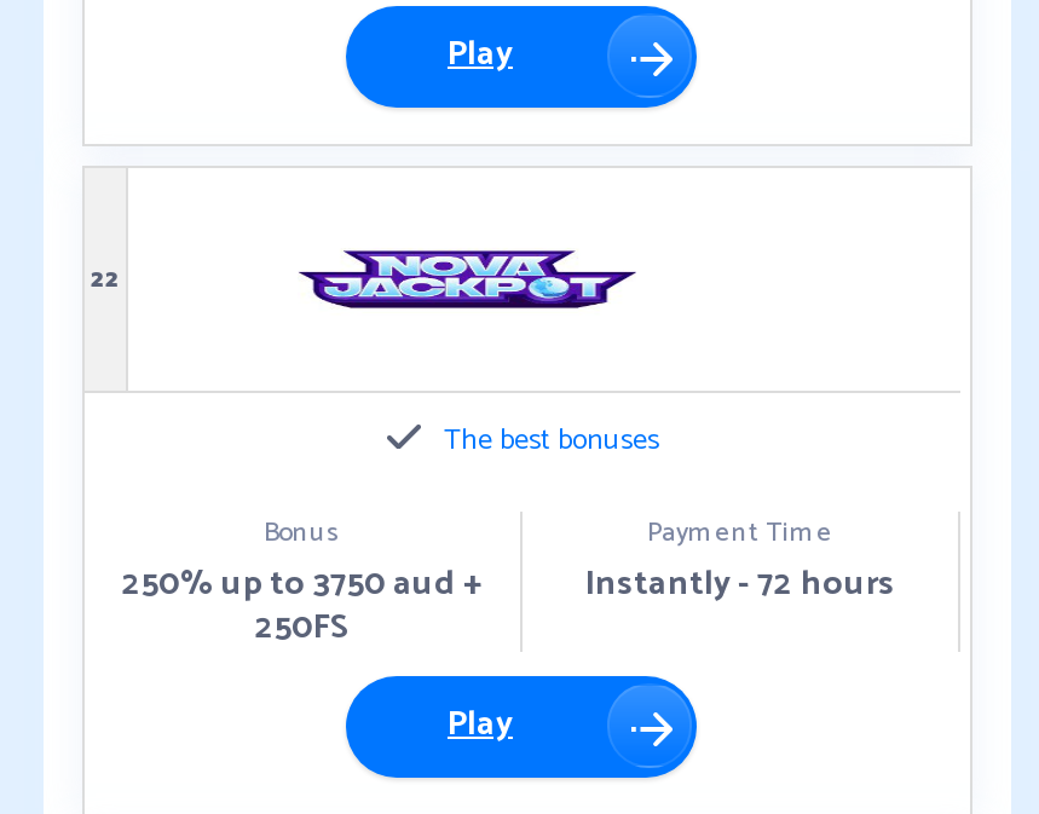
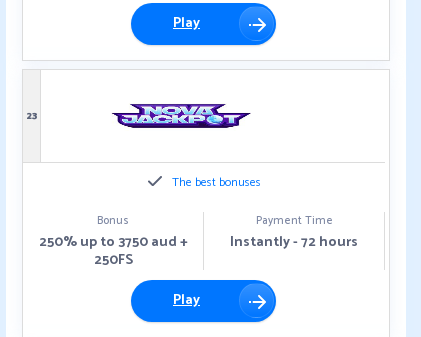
- 22
+ 23
